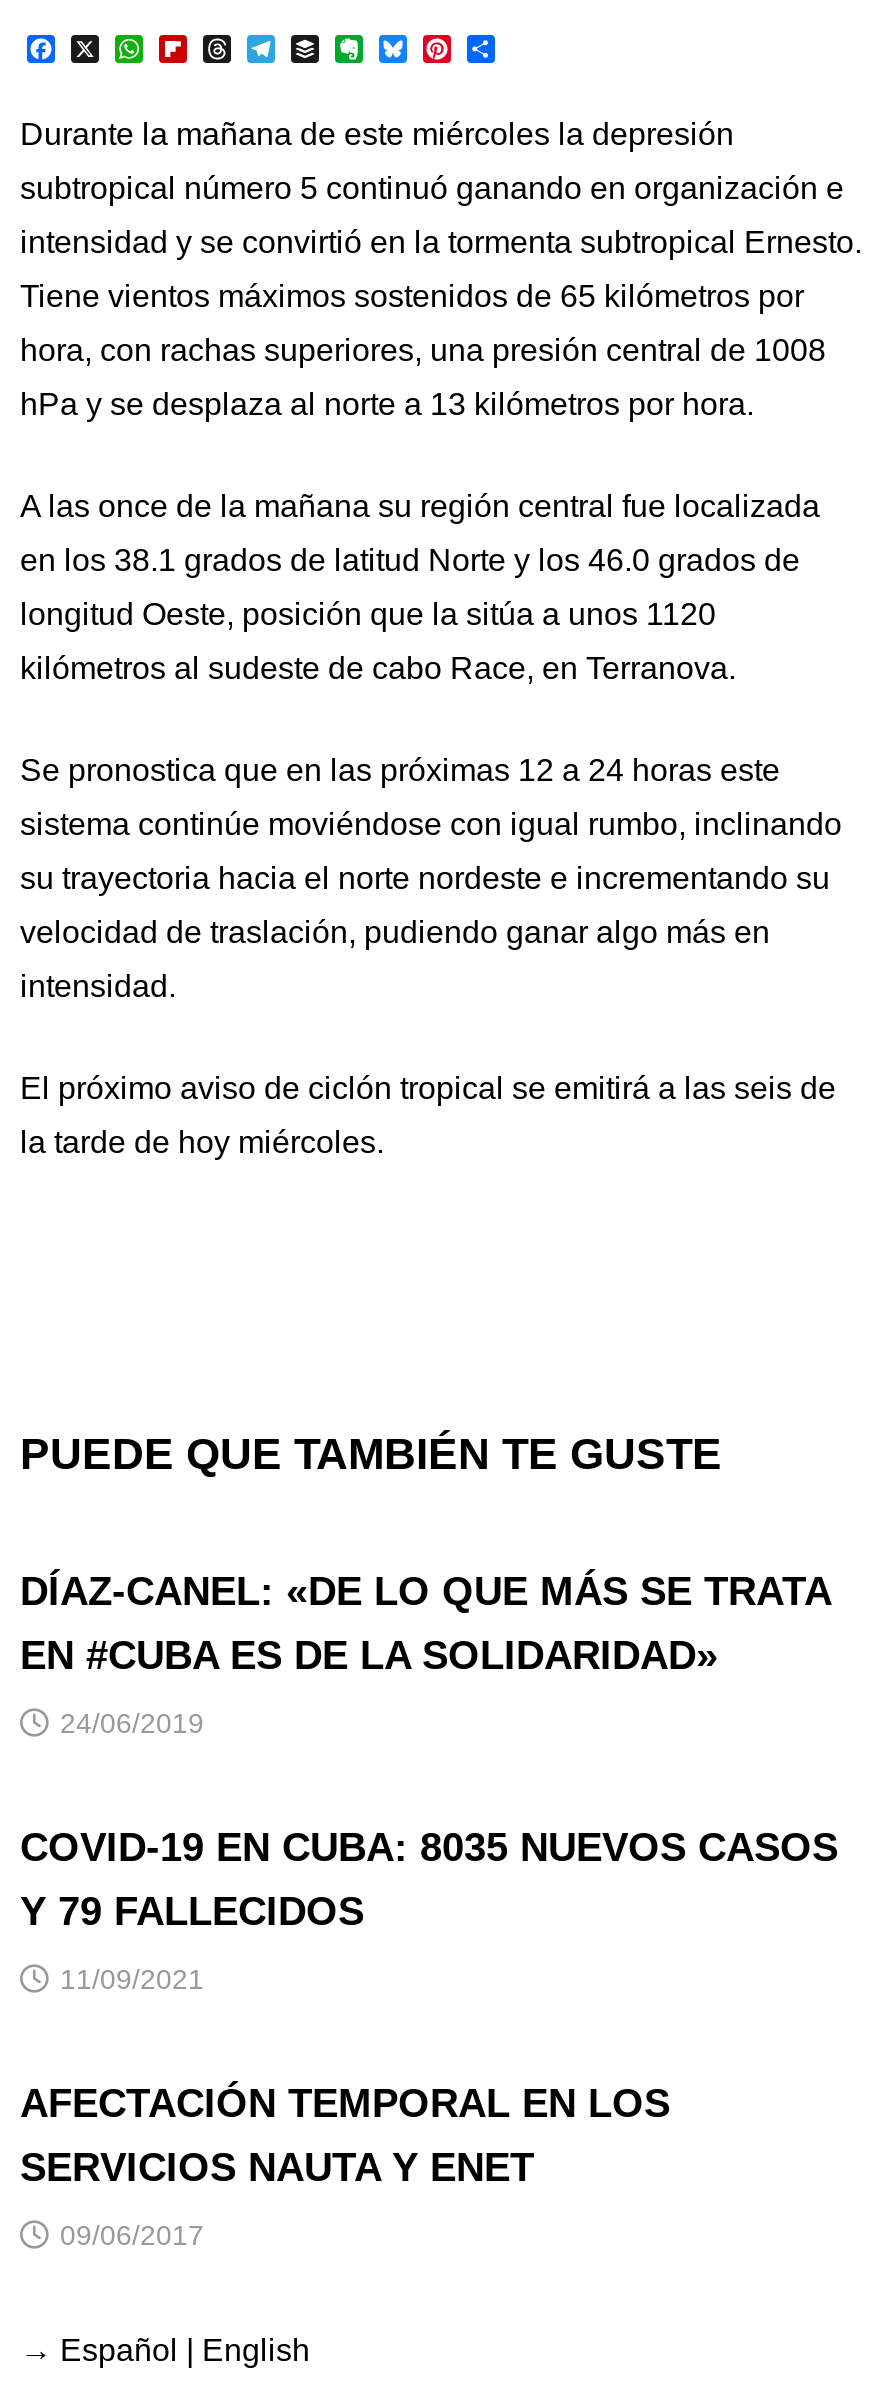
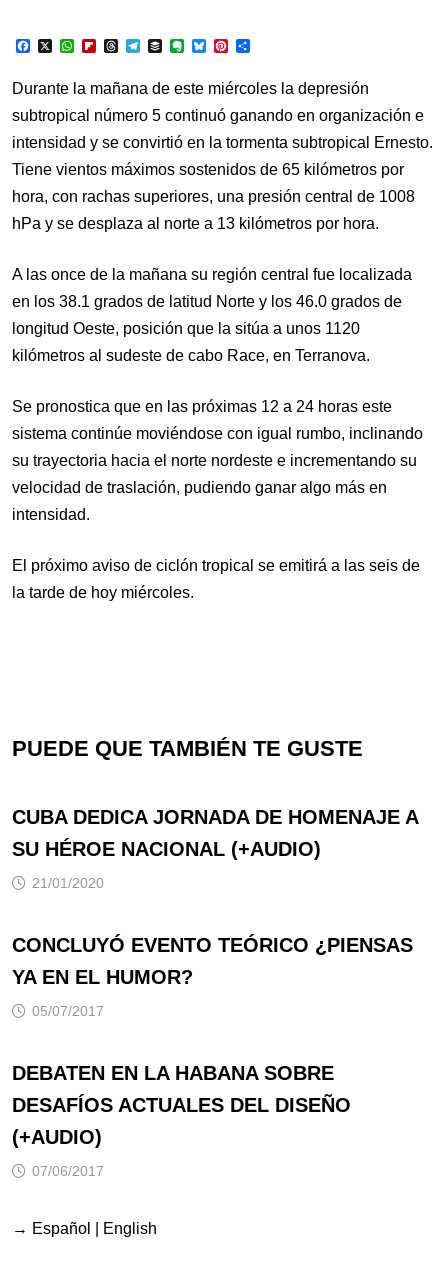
- DÍAZ-CANEL: «DE LO QUE MÁS SE TRATA
- EN #CUBA ES DE LA SOLIDARIDAD»
- 24/06/2019
- COVID-19 EN CUBA: 8035 NUEVOS CASOS
- Y 79 FALLECIDOS
- 11/09/2021
- AFECTACIÓN TEMPORAL EN LOS
- SERVICIOS NAUTA Y ENET
- 09/06/2017
+ CUBA DEDICA JORNADA DE HOMENAJE A
+ SU HÉROE NACIONAL (+AUDIO)
+ 21/01/2020
+ CONCLUYÓ EVENTO TEÓRICO ¿PIENSAS
+ YA EN EL HUMOR?
+ 05/07/2017
+ DEBATEN EN LA HABANA SOBRE
+ DESAFÍOS ACTUALES DEL DISEÑO
+ (+AUDIO)
+ 07/06/2017
